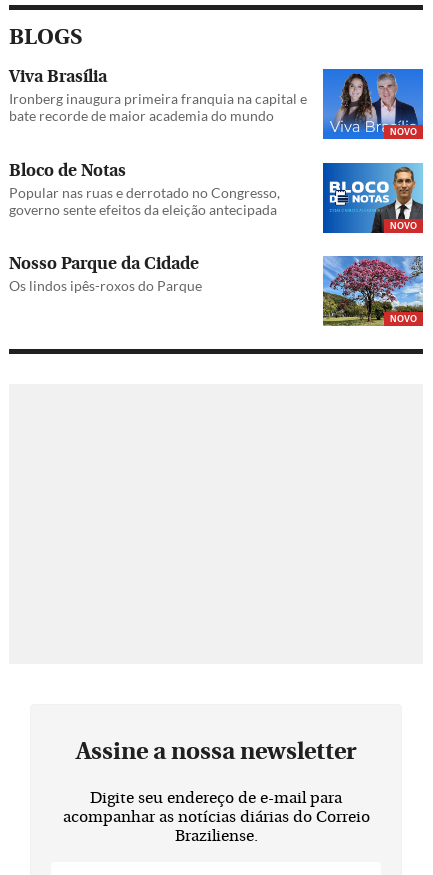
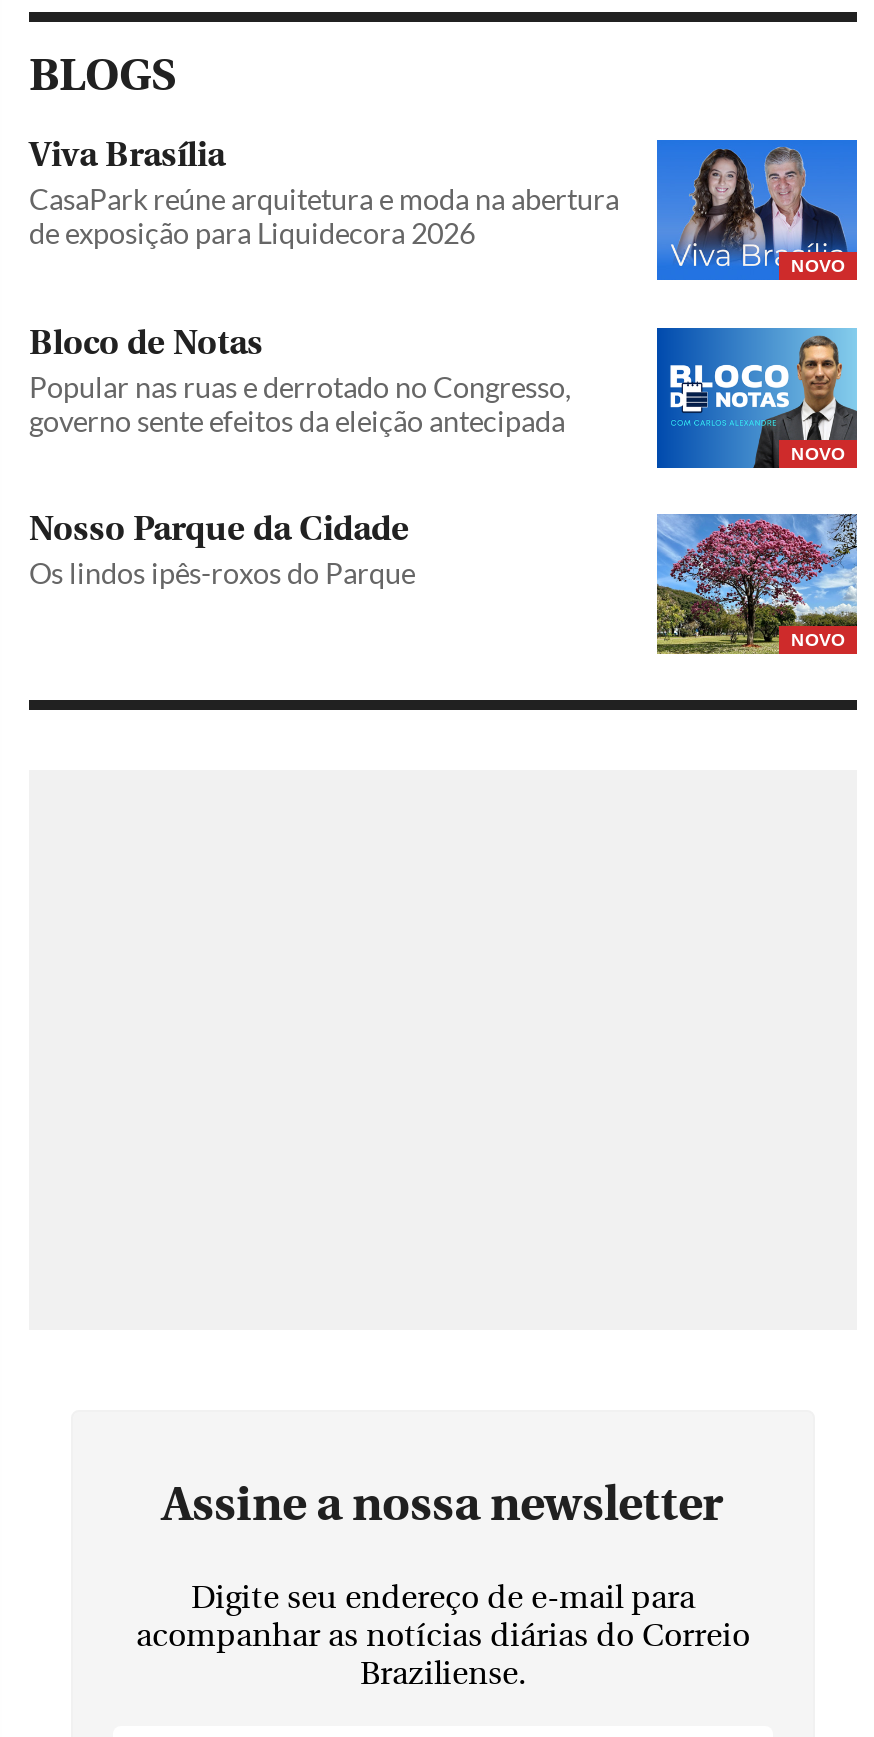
- Ironberg inaugura primeira franquia na capital e
- bate recorde de maior academia do mundo
+ CasaPark reúne arquitetura e moda na abertura
+ de exposição para Liquidecora 2026
